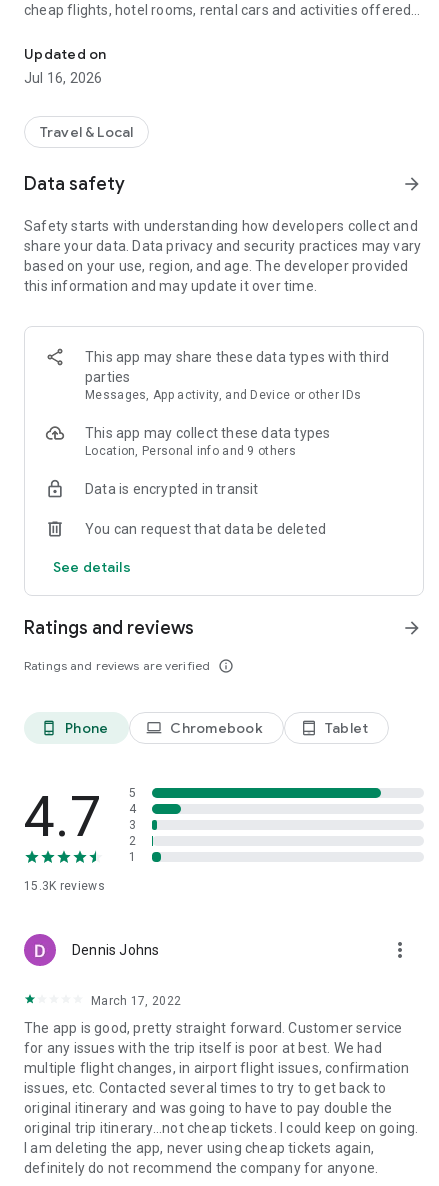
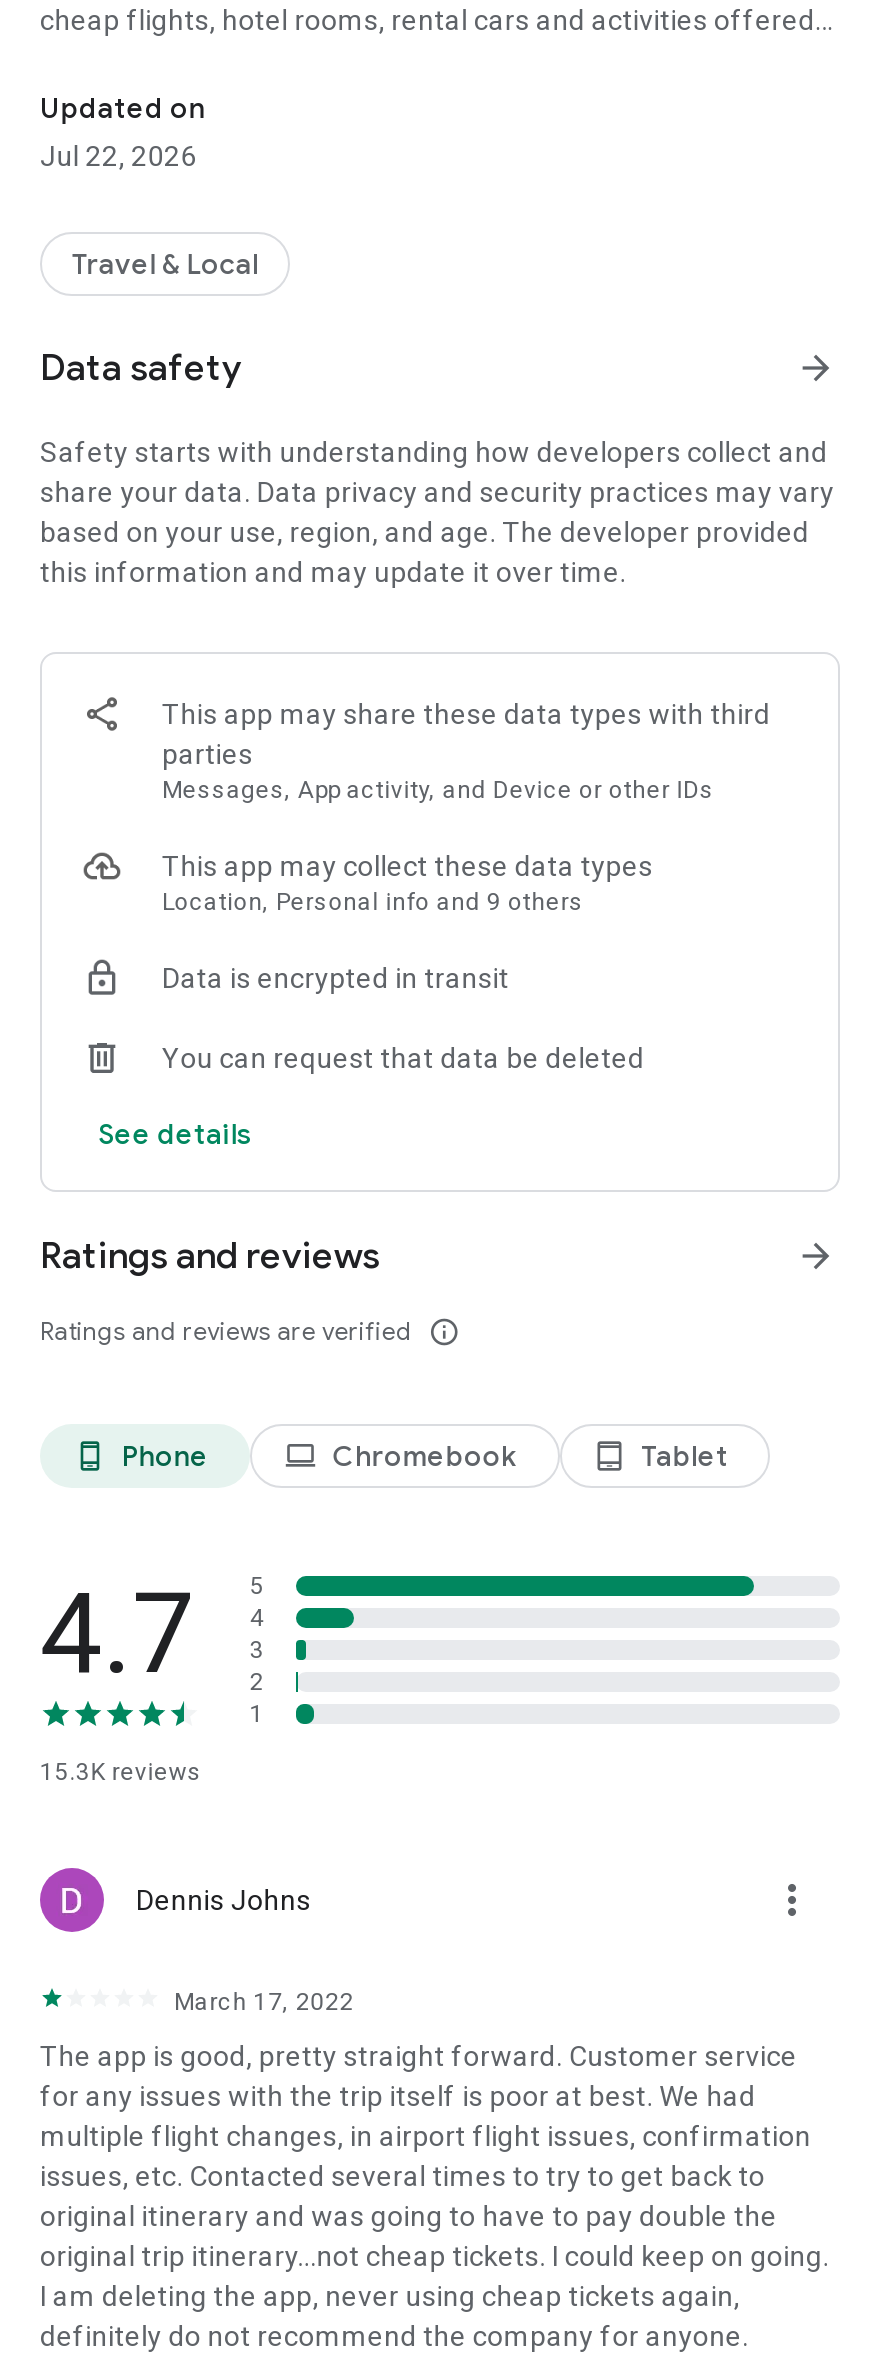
- Jul 16, 2026
+ Jul 22, 2026
